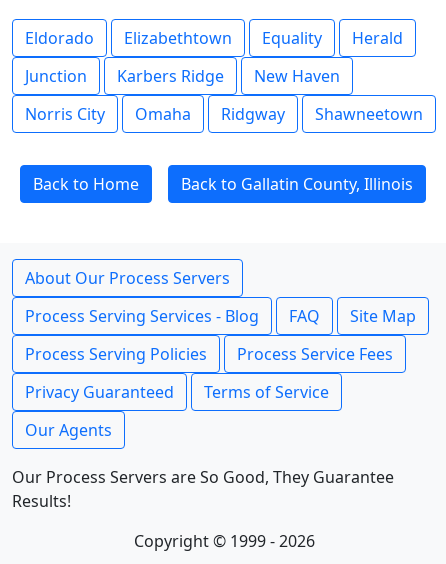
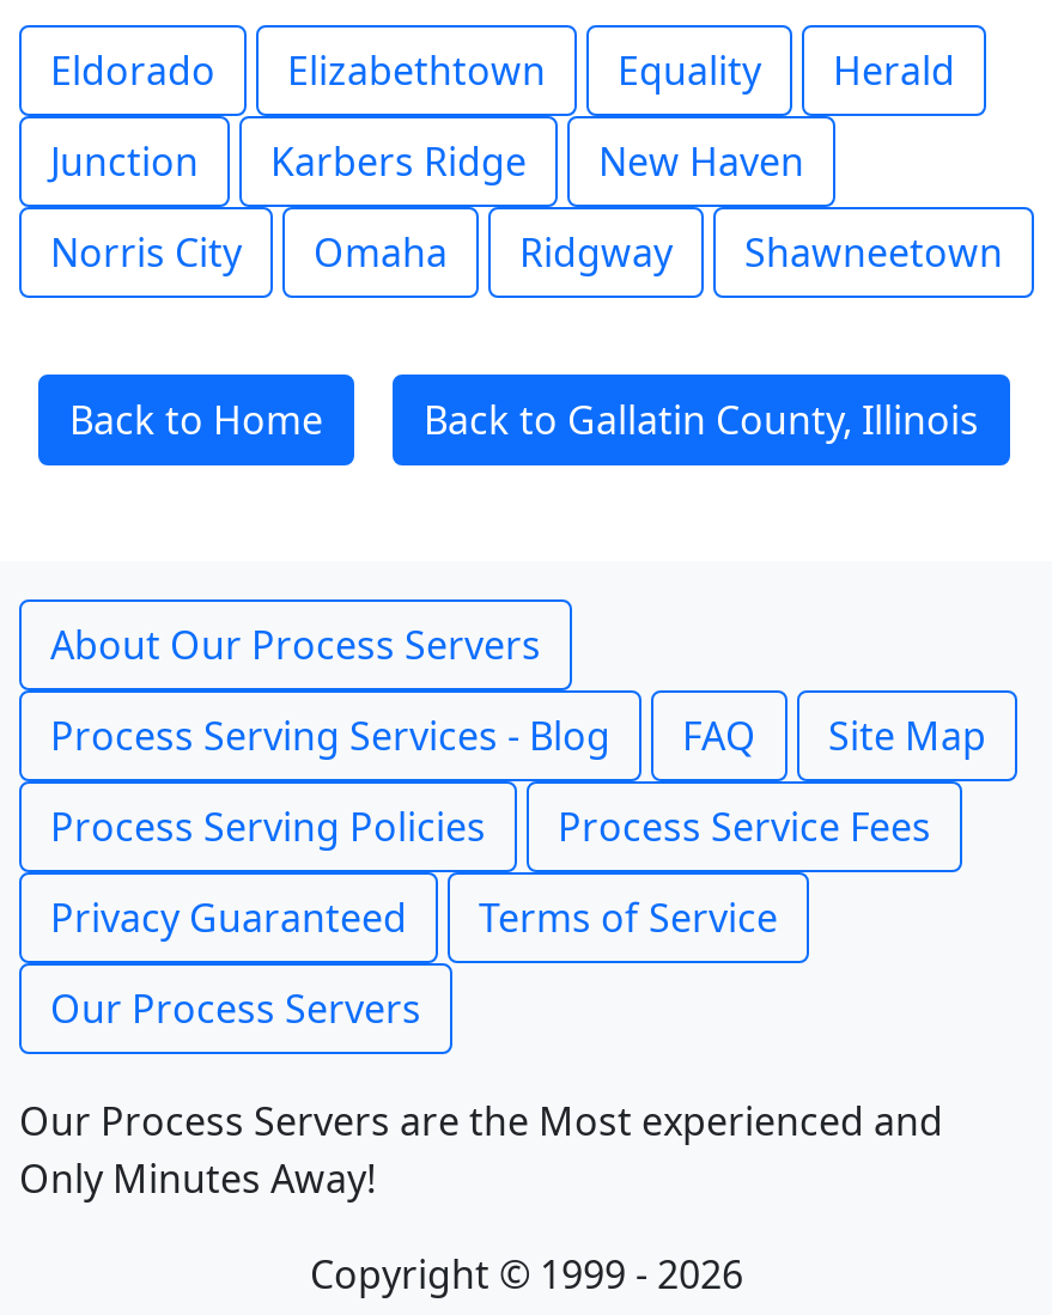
- Our Agents
+ Our Process Servers

- Our Process Servers are So Good, They Guarantee
- Results!
+ Our Process Servers are the Most experienced and
+ Only Minutes Away!
